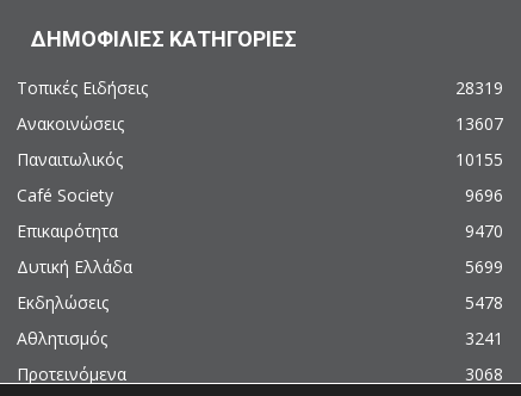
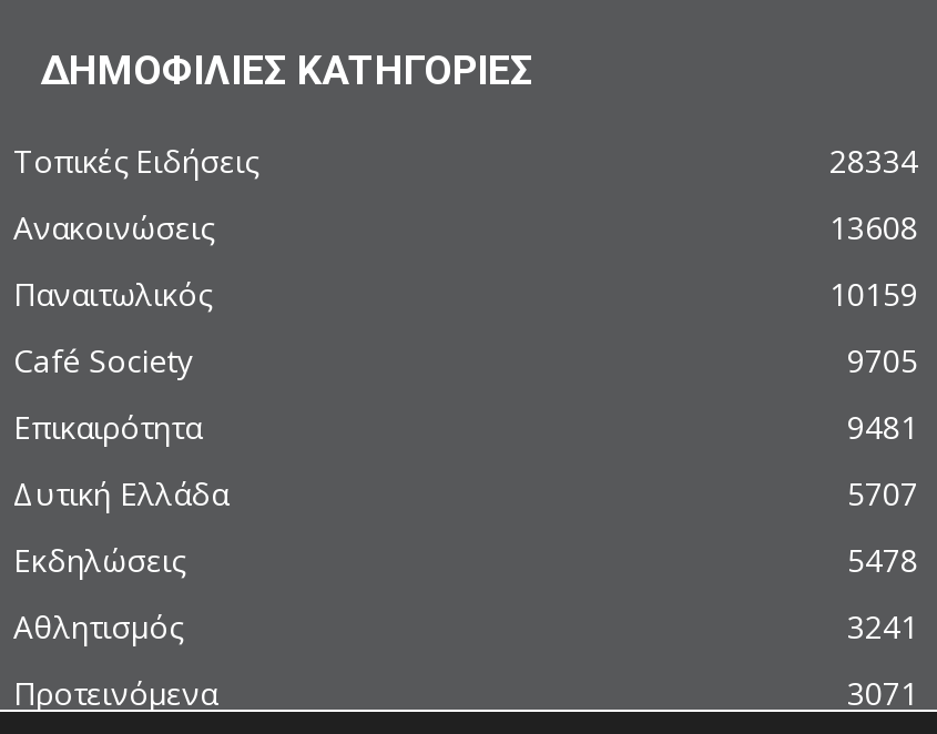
- 28319
+ 28334

- 13607
+ 13608

- 10155
+ 10159

- 9696
+ 9705

- 9470
+ 9481

- 5699
+ 5707

- 3068
+ 3071
